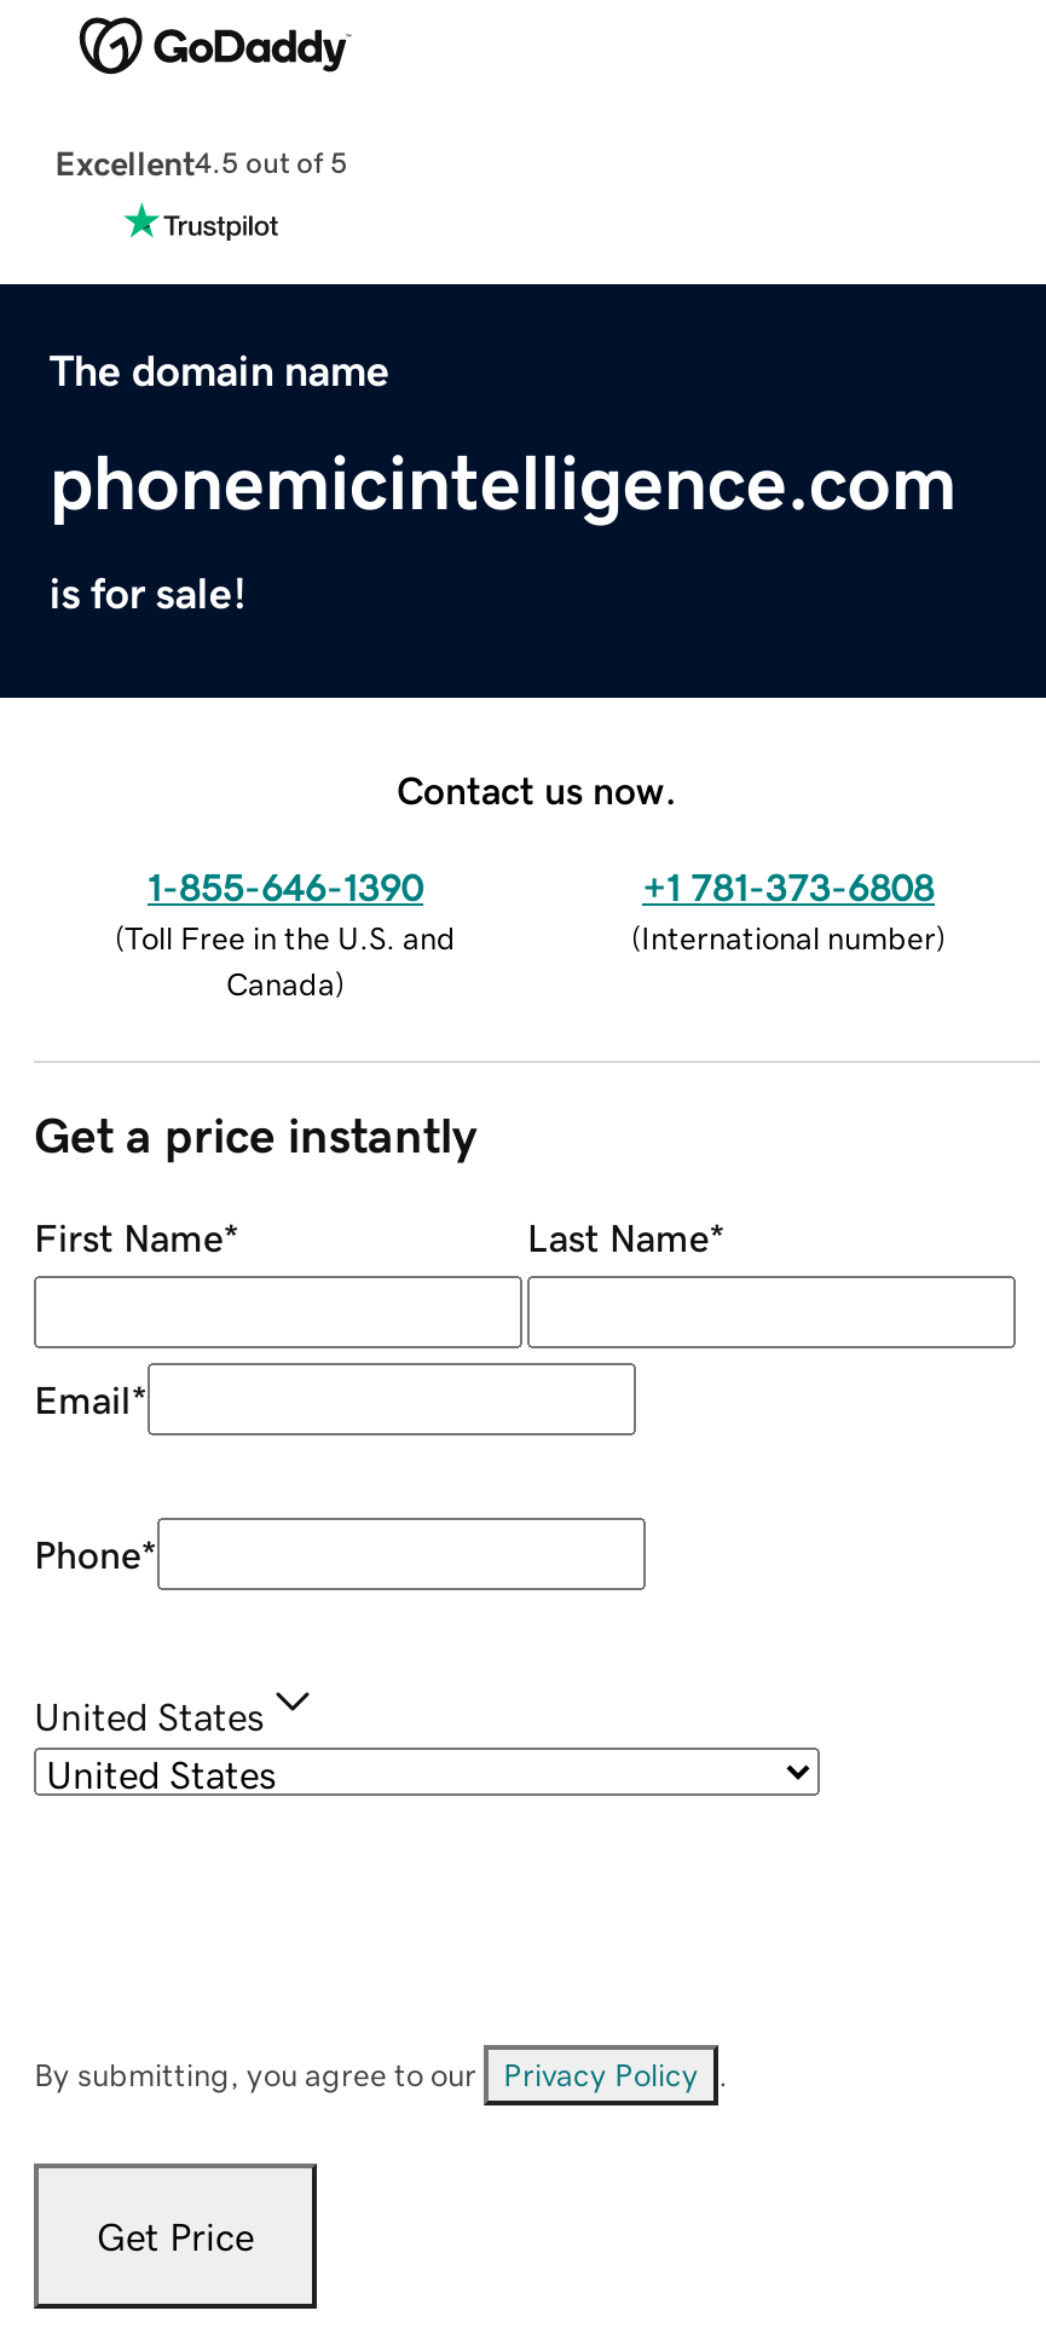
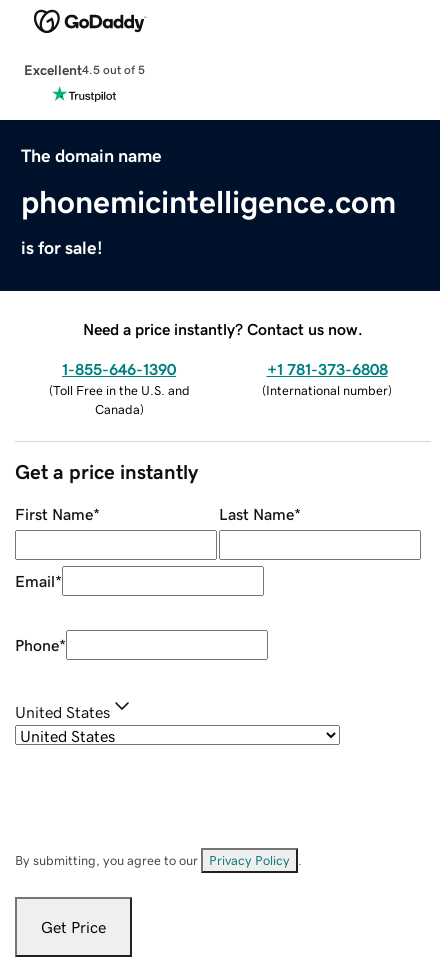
- Contact us now.
+ Need a price instantly? Contact us now.
